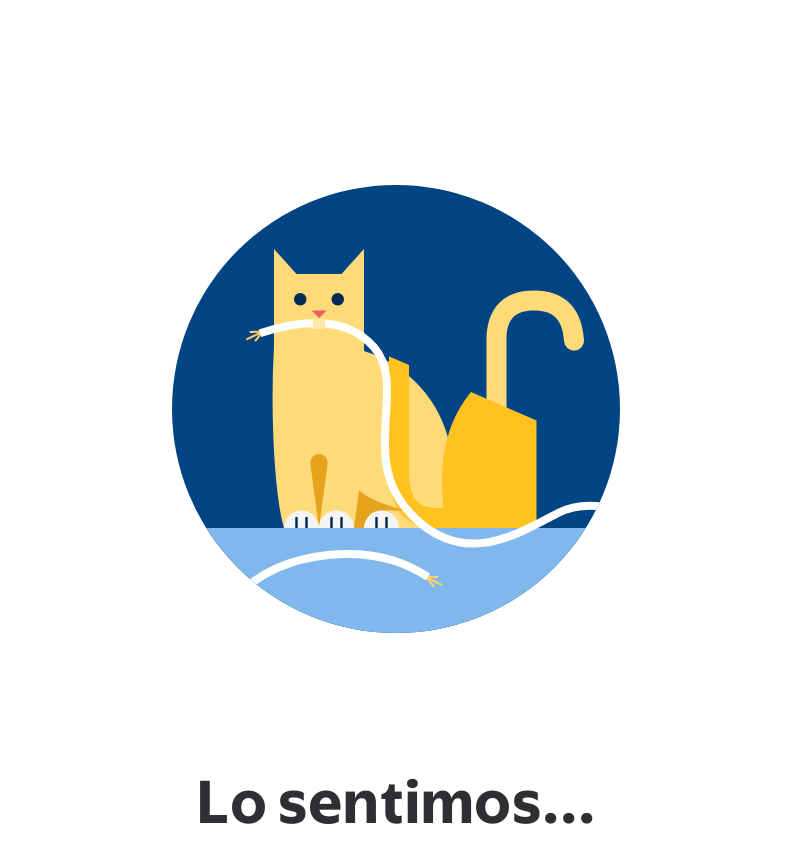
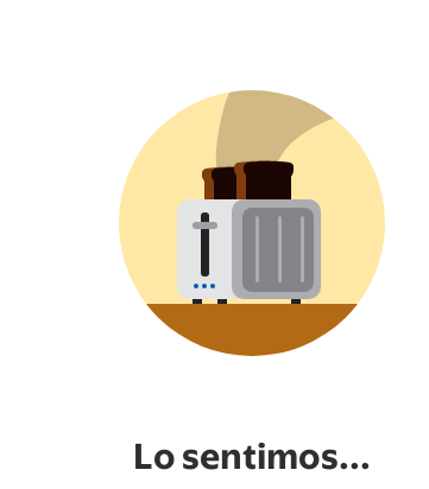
- [image]
+ [image]
